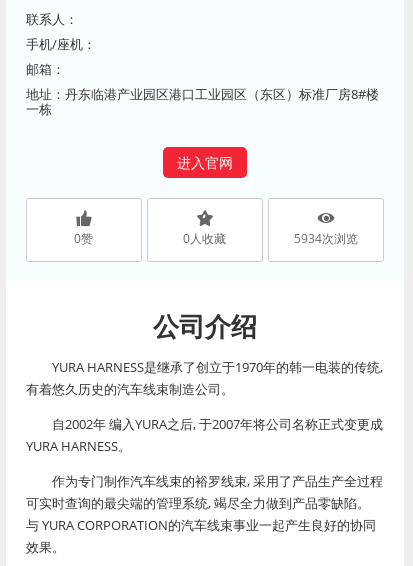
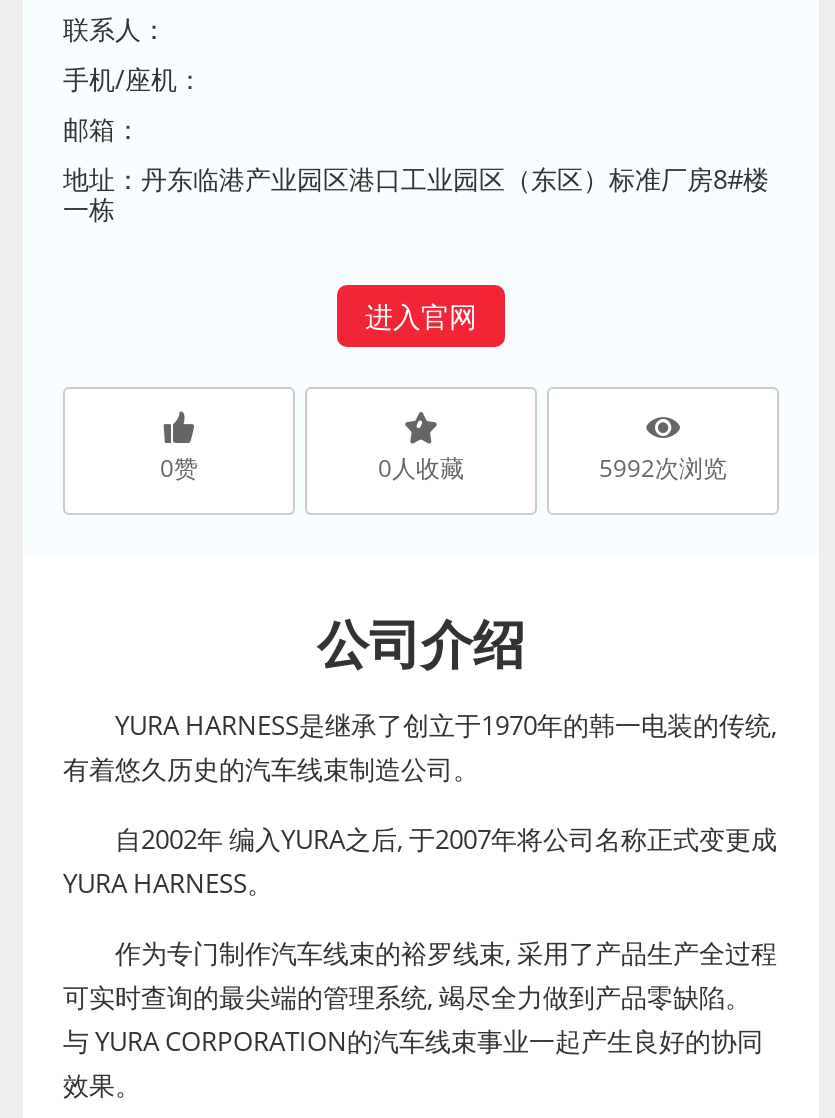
- 5934次浏览
+ 5992次浏览
